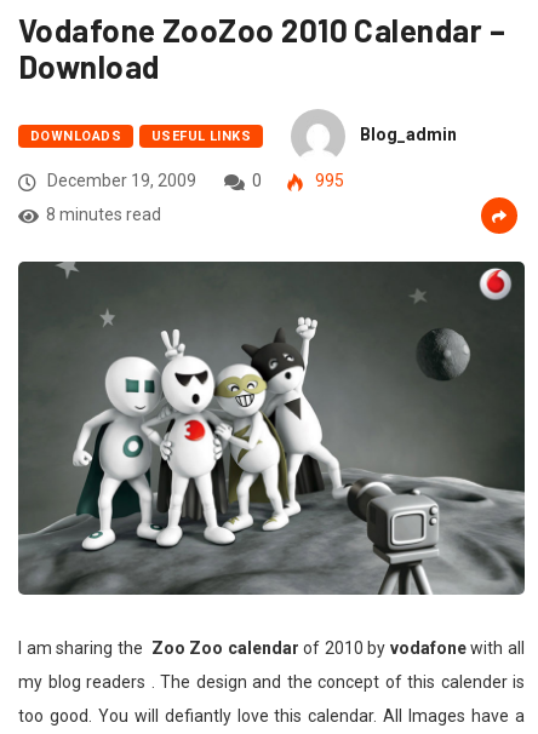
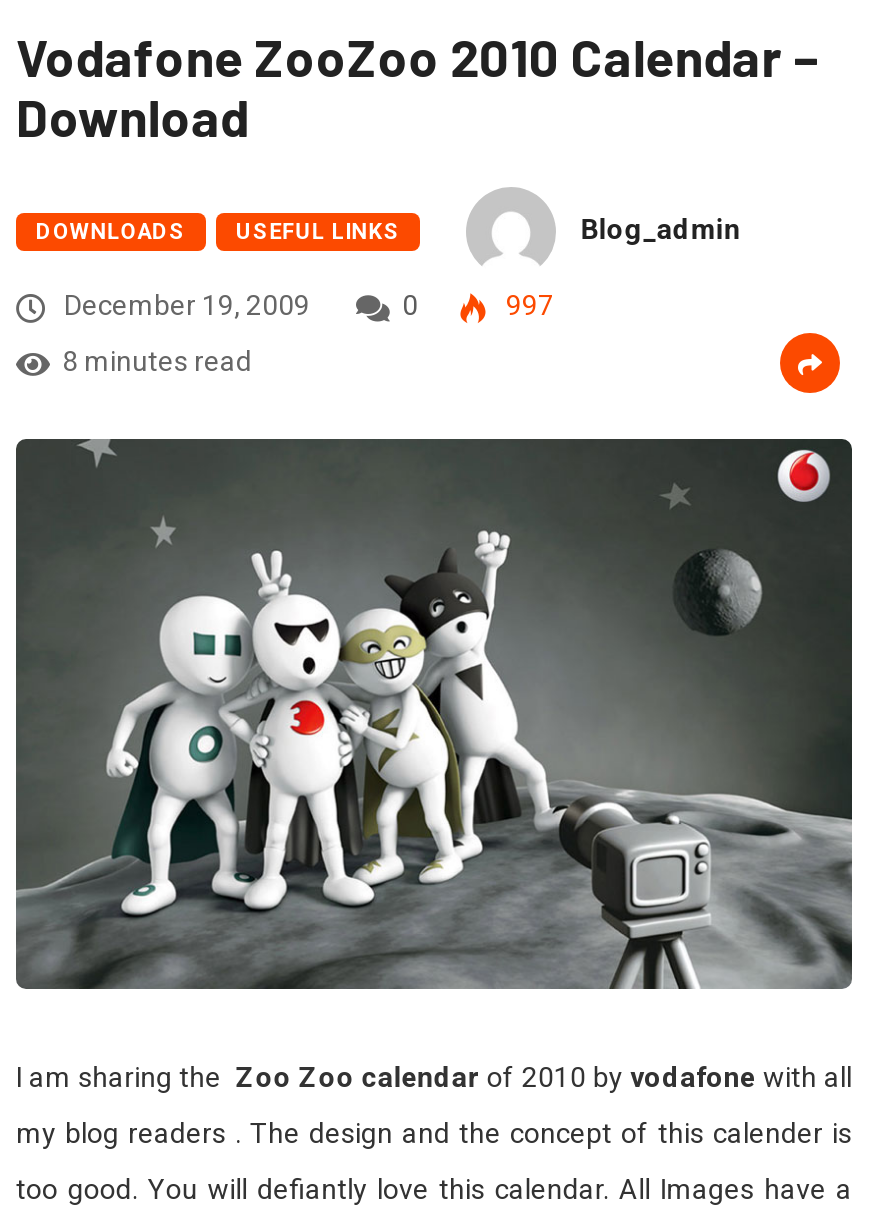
- 995
+ 997
